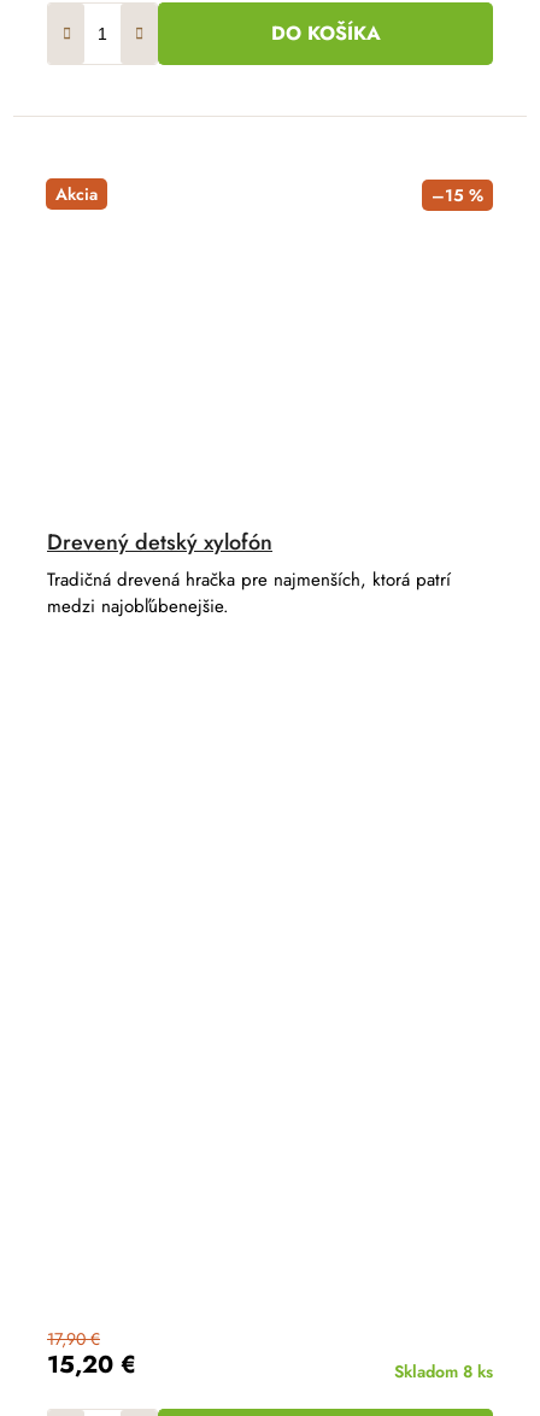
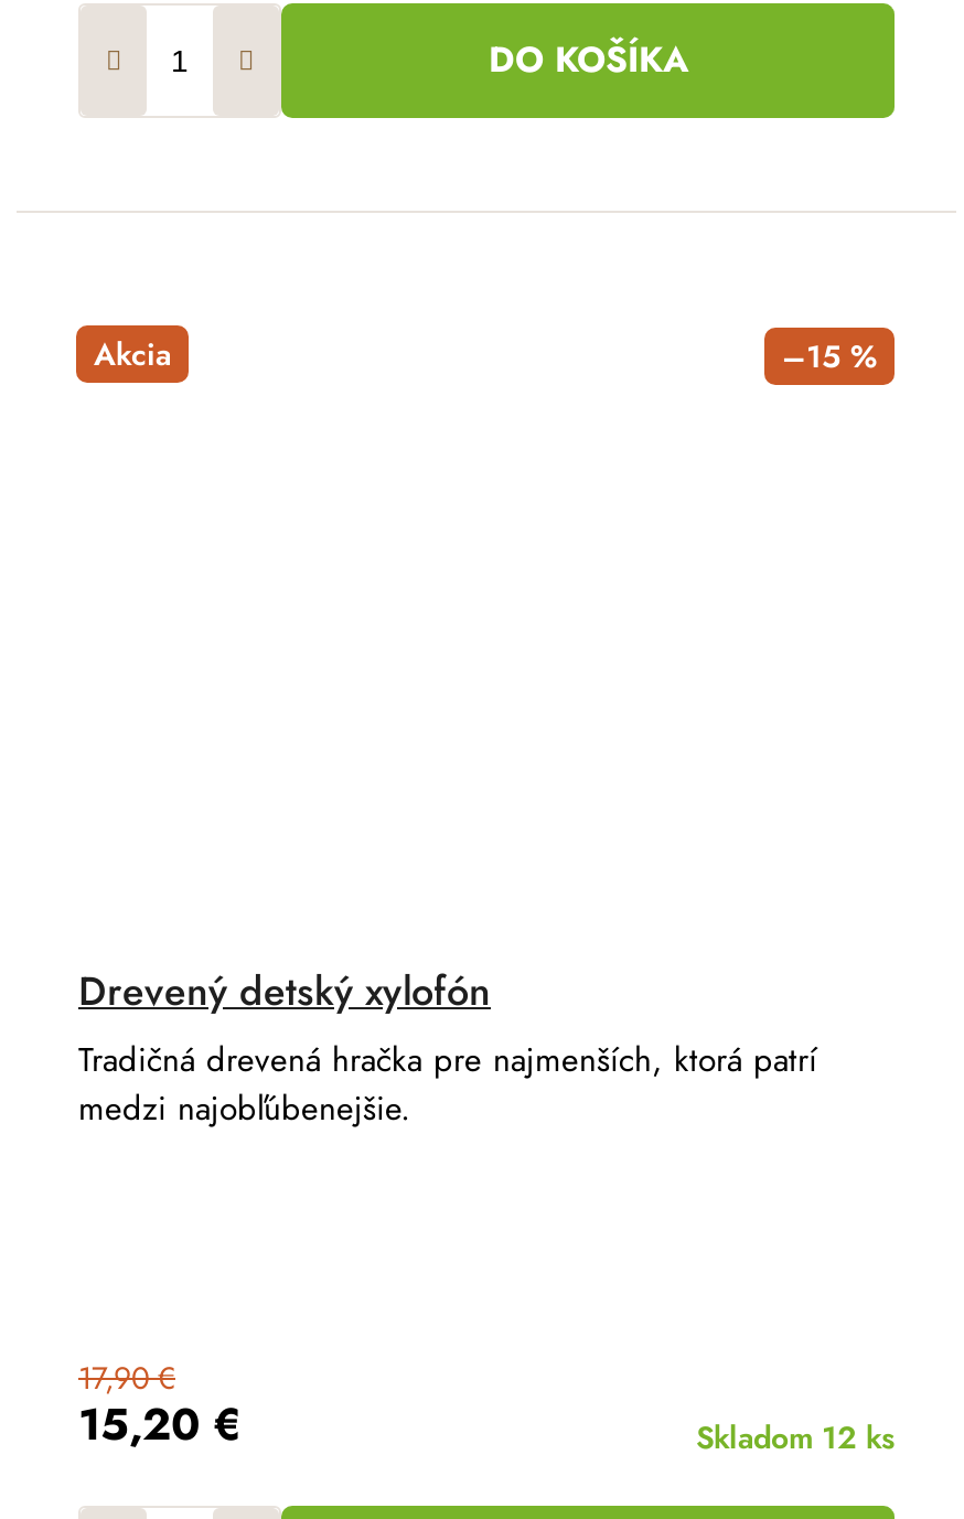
- Skladom 8 ks
+ Skladom 12 ks
